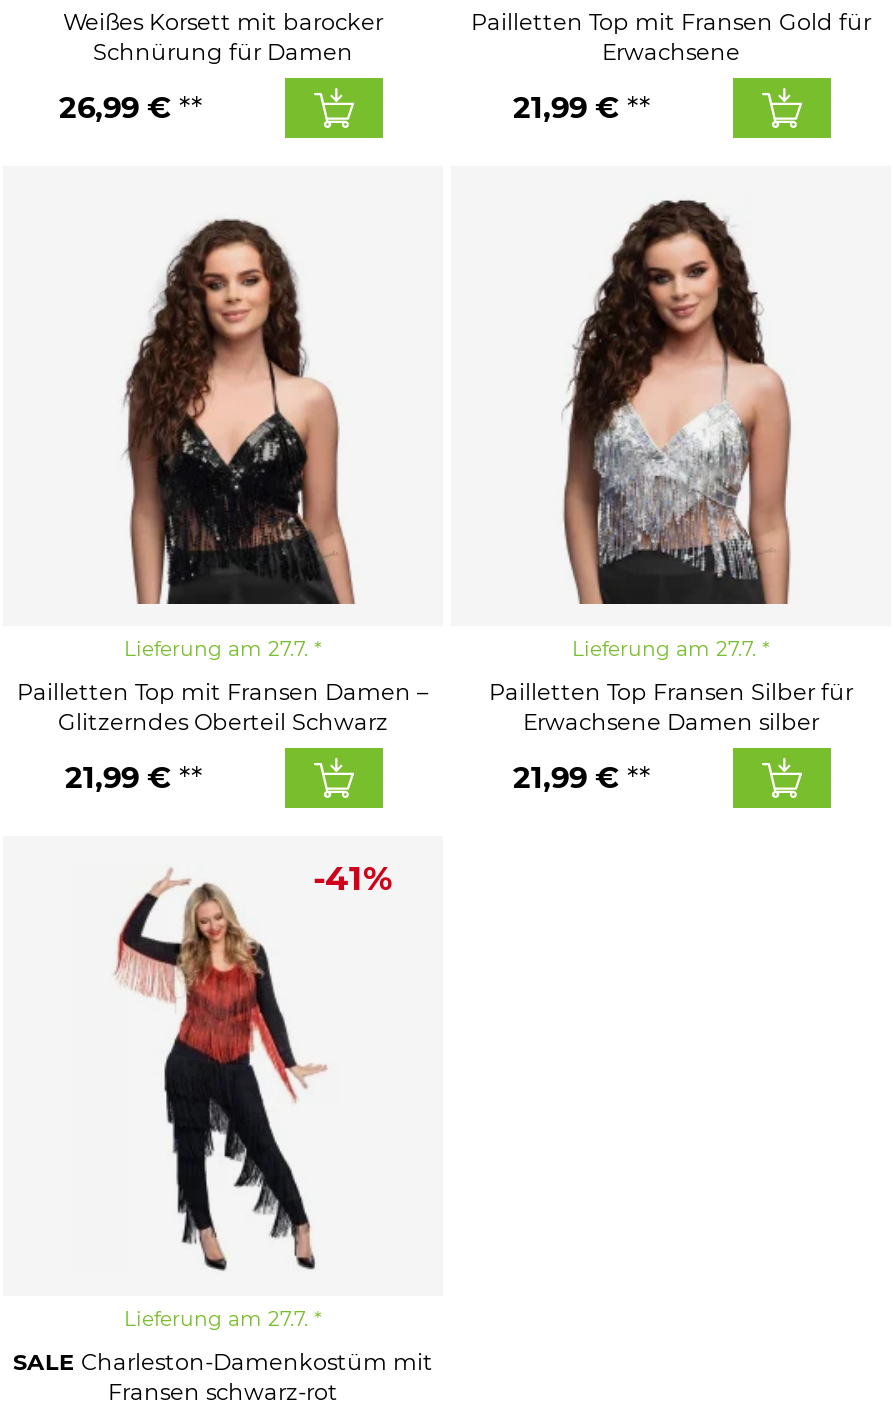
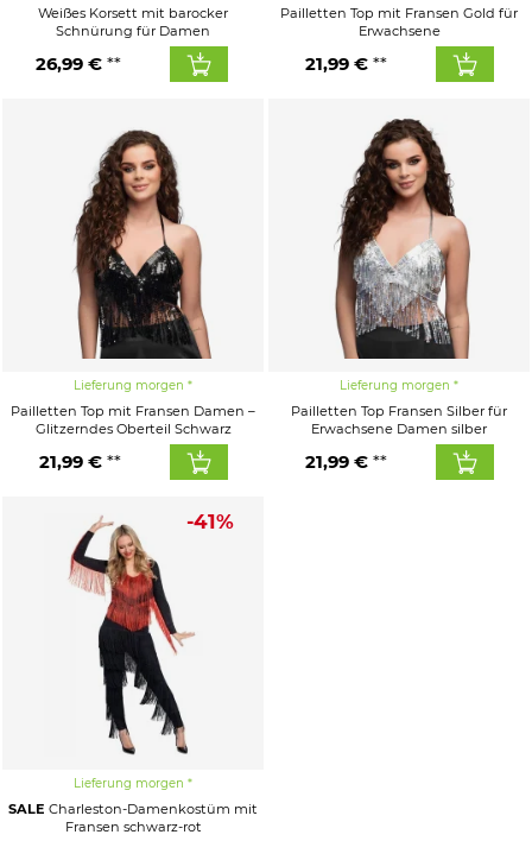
- Lieferung am 27.7.
+ Lieferung morgen

- Lieferung am 27.7.
+ Lieferung morgen

- Lieferung am 27.7.
+ Lieferung morgen
